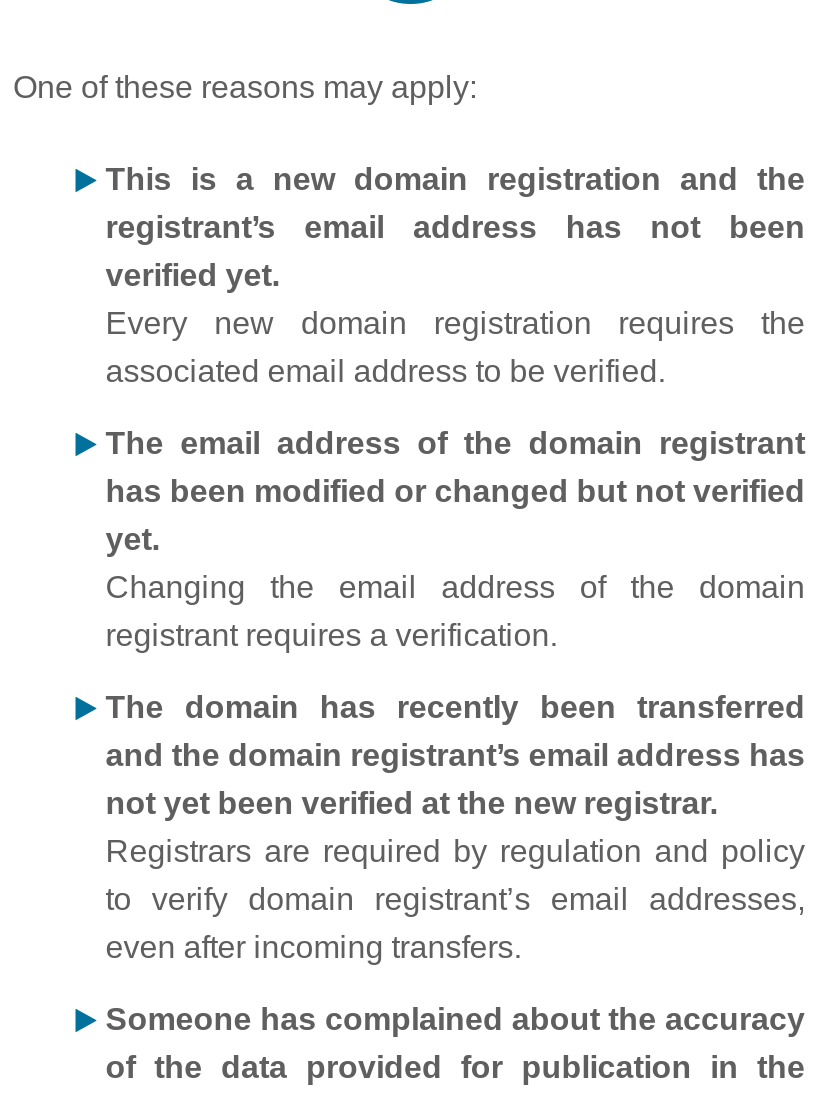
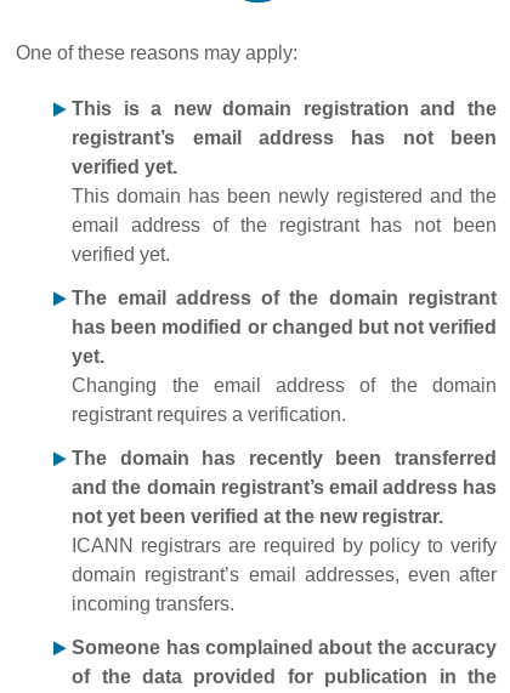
- Every new domain registration requires the
- associated email address to be verified.
+ This domain has been newly registered and the
+ email address of the registrant has not been
+ verified yet.

- Registrars are required by regulation and policy
- to verify domain registrant’s email addresses,
- even after incoming transfers.
+ ICANN registrars are required by policy to verify
+ domain registrant’s email addresses, even after
+ incoming transfers.
